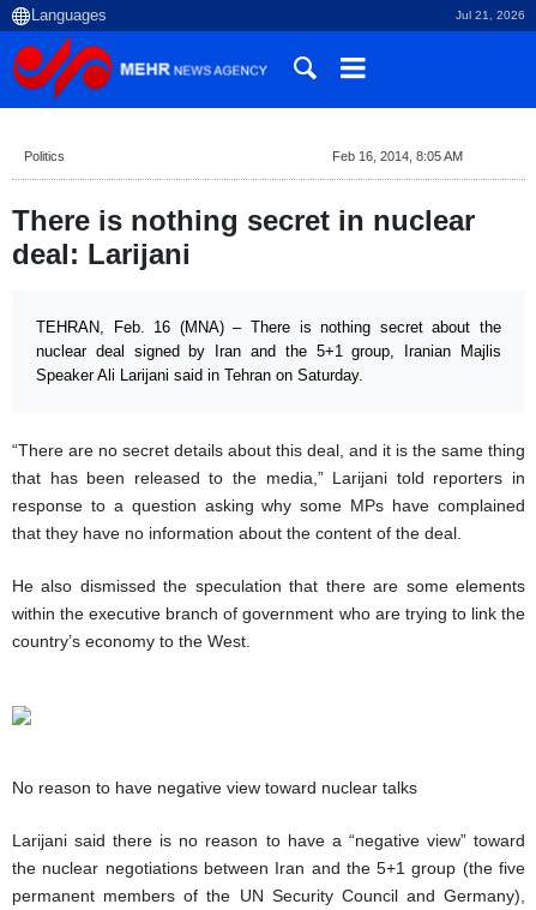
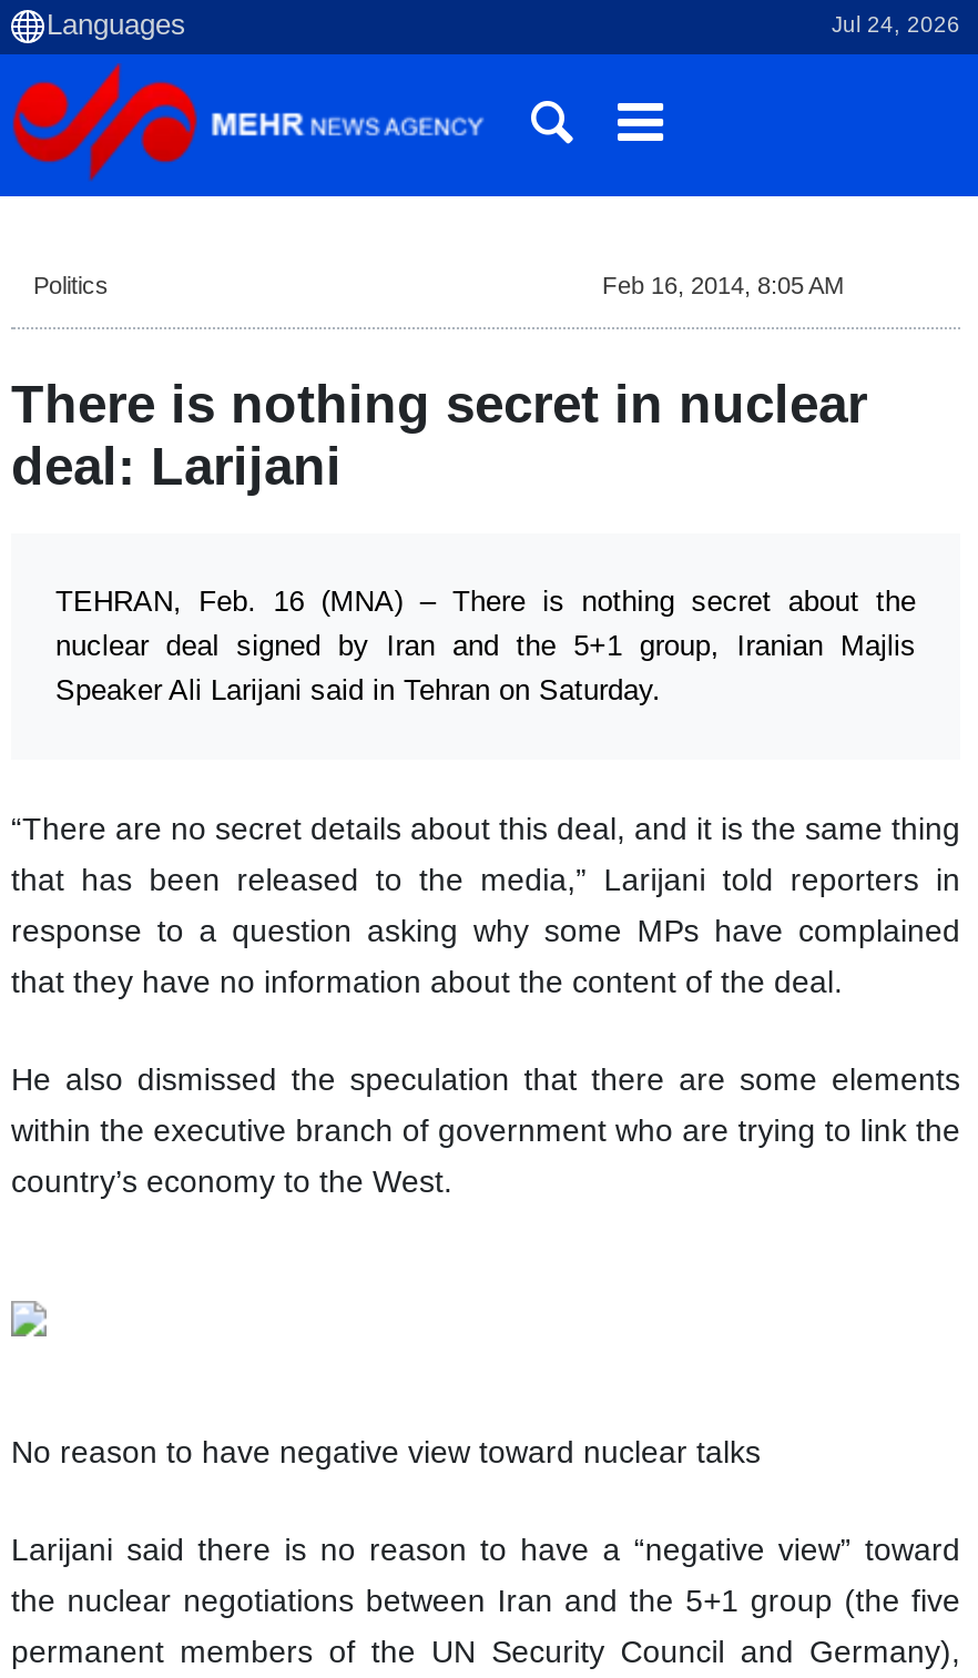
- Jul 21, 2026
+ Jul 24, 2026
